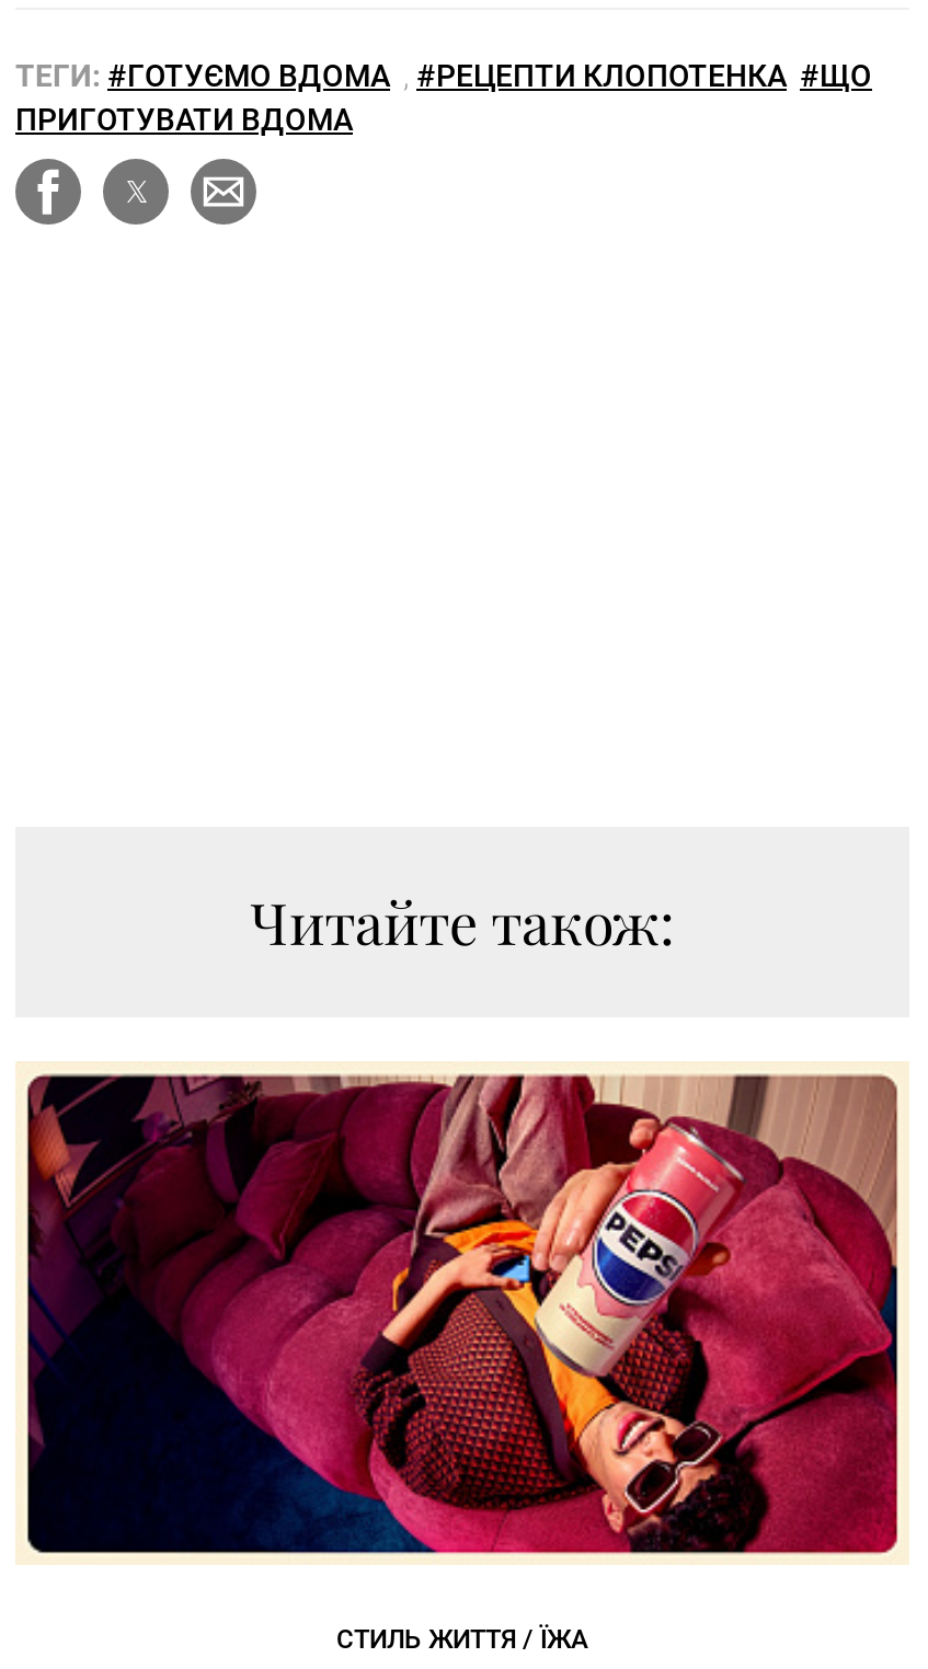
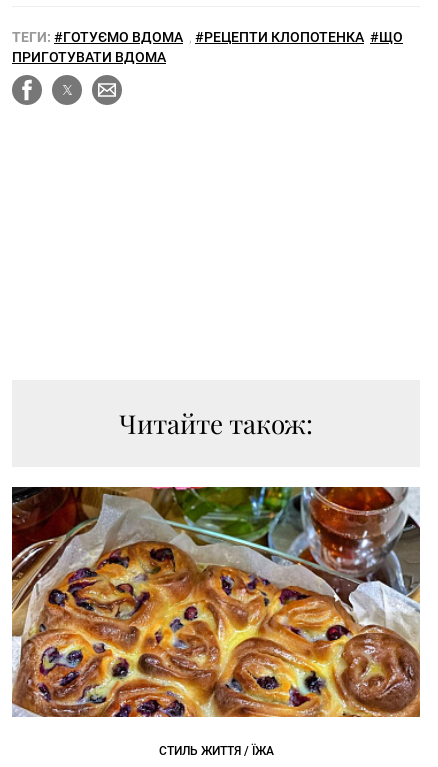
- [image]
+ [image]
